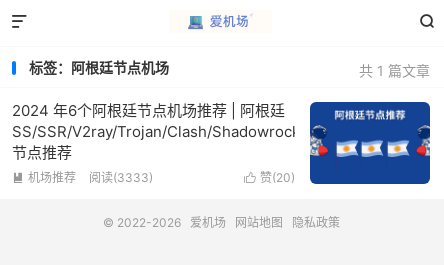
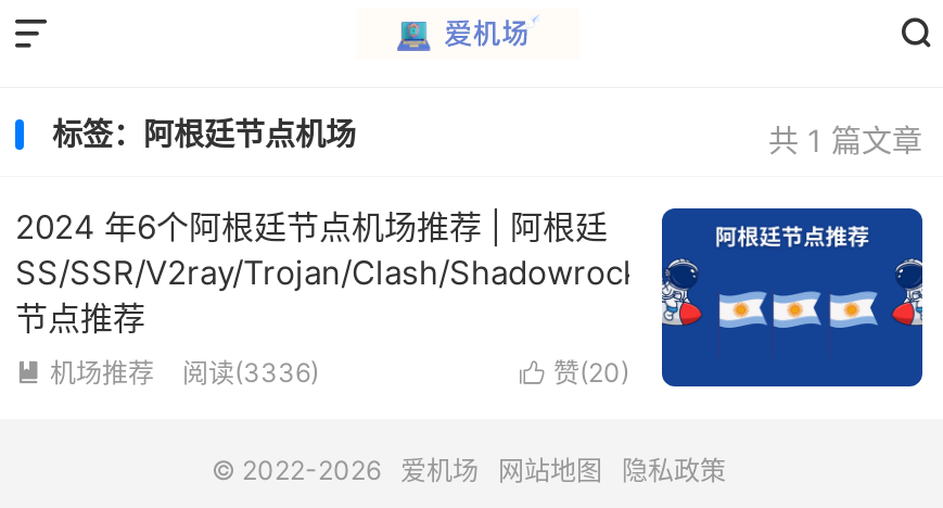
- 阅读(3333)
+ 阅读(3336)
